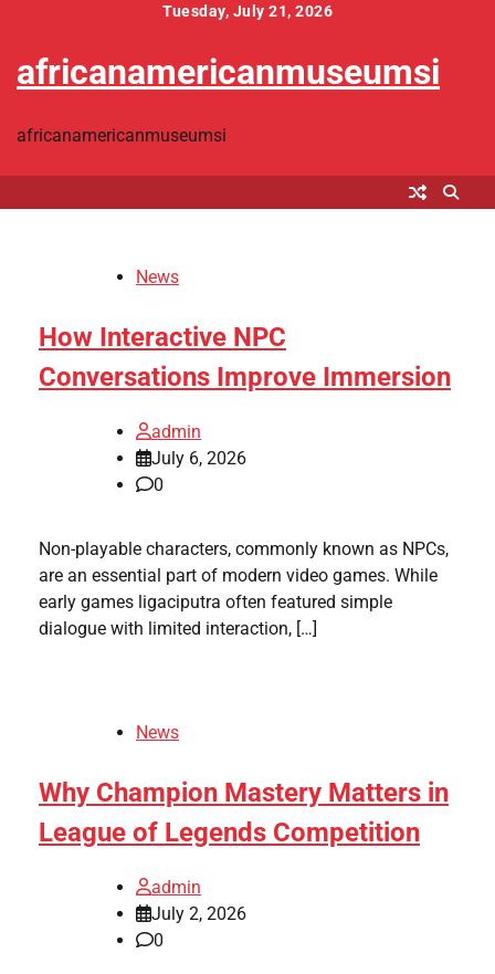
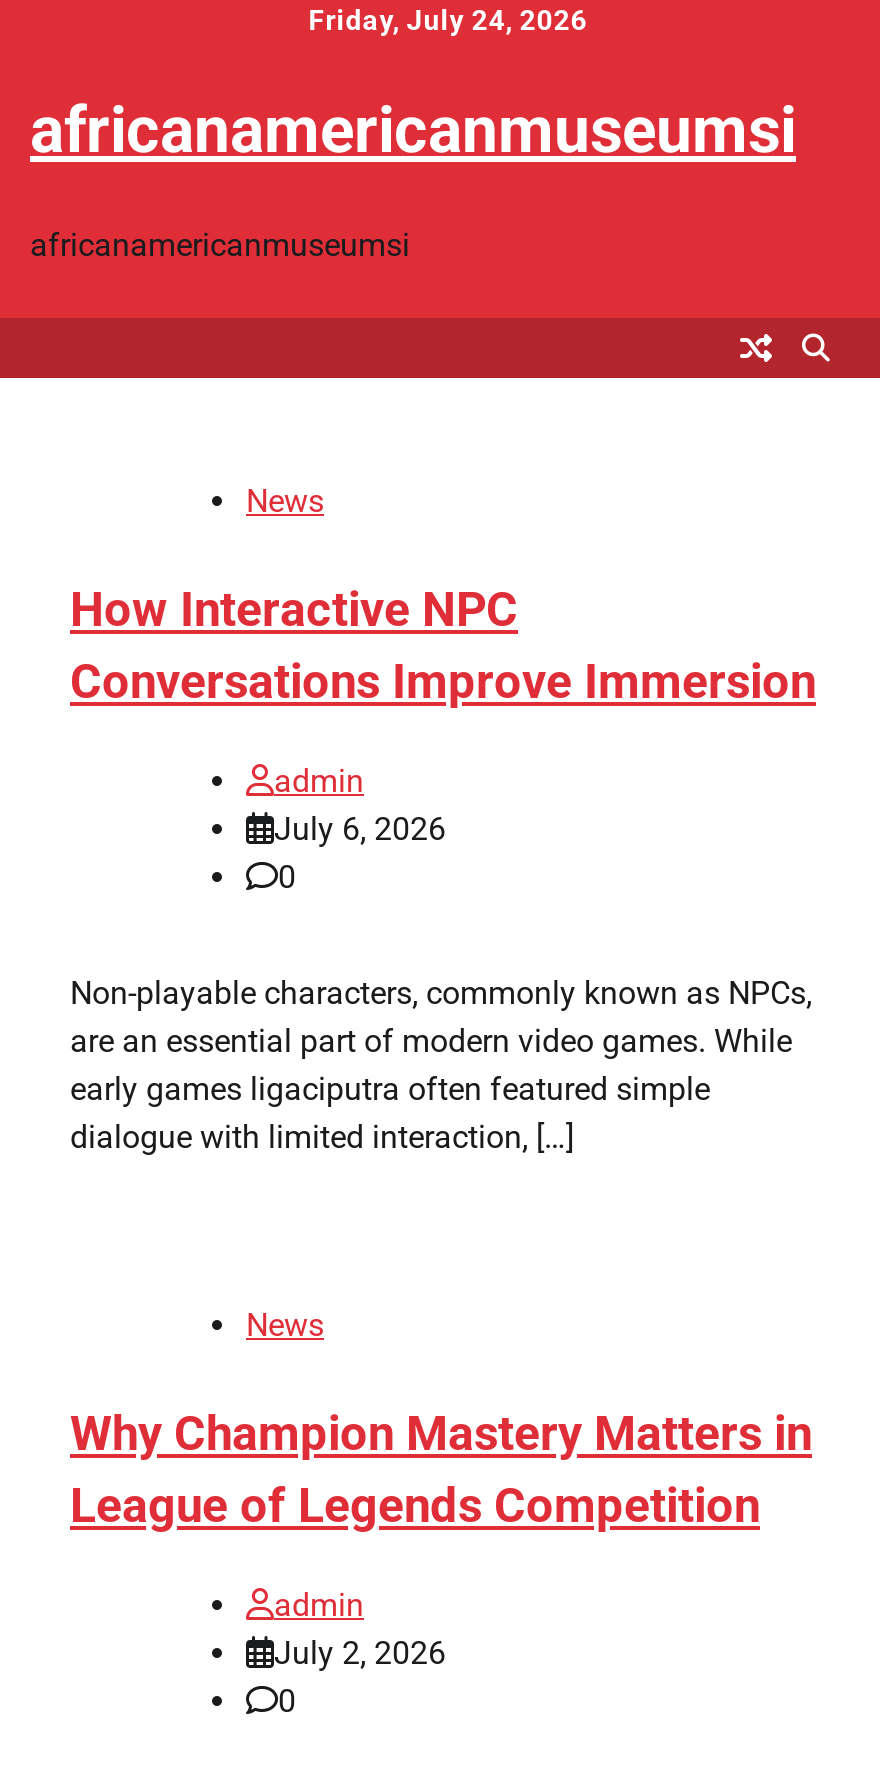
- Tuesday, July 21, 2026
+ Friday, July 24, 2026
